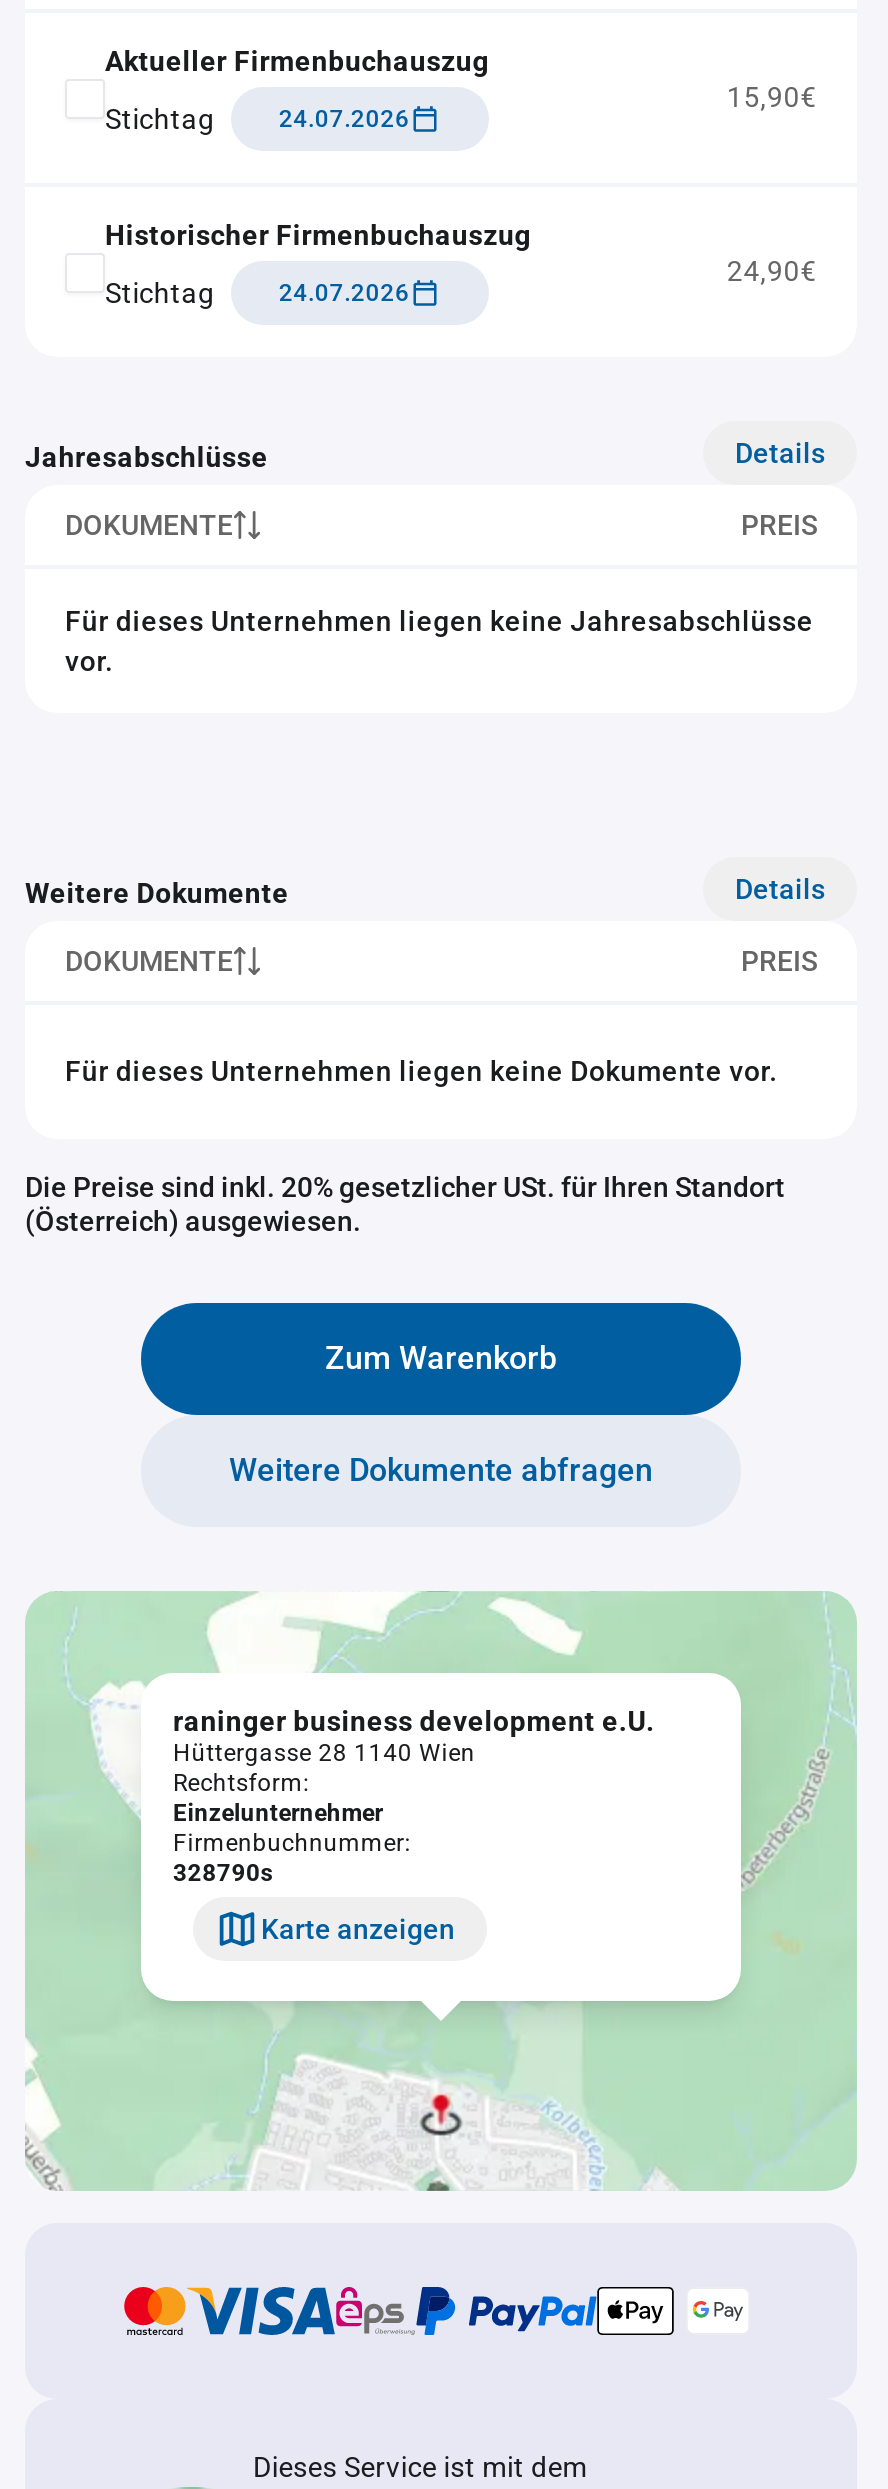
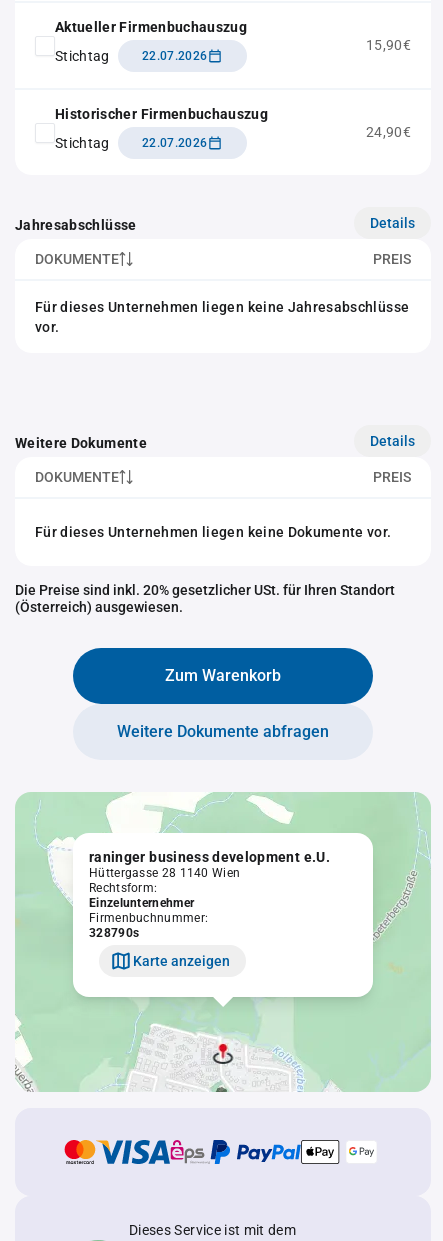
- 24.07.2026
+ 22.07.2026

- 24.07.2026
+ 22.07.2026
